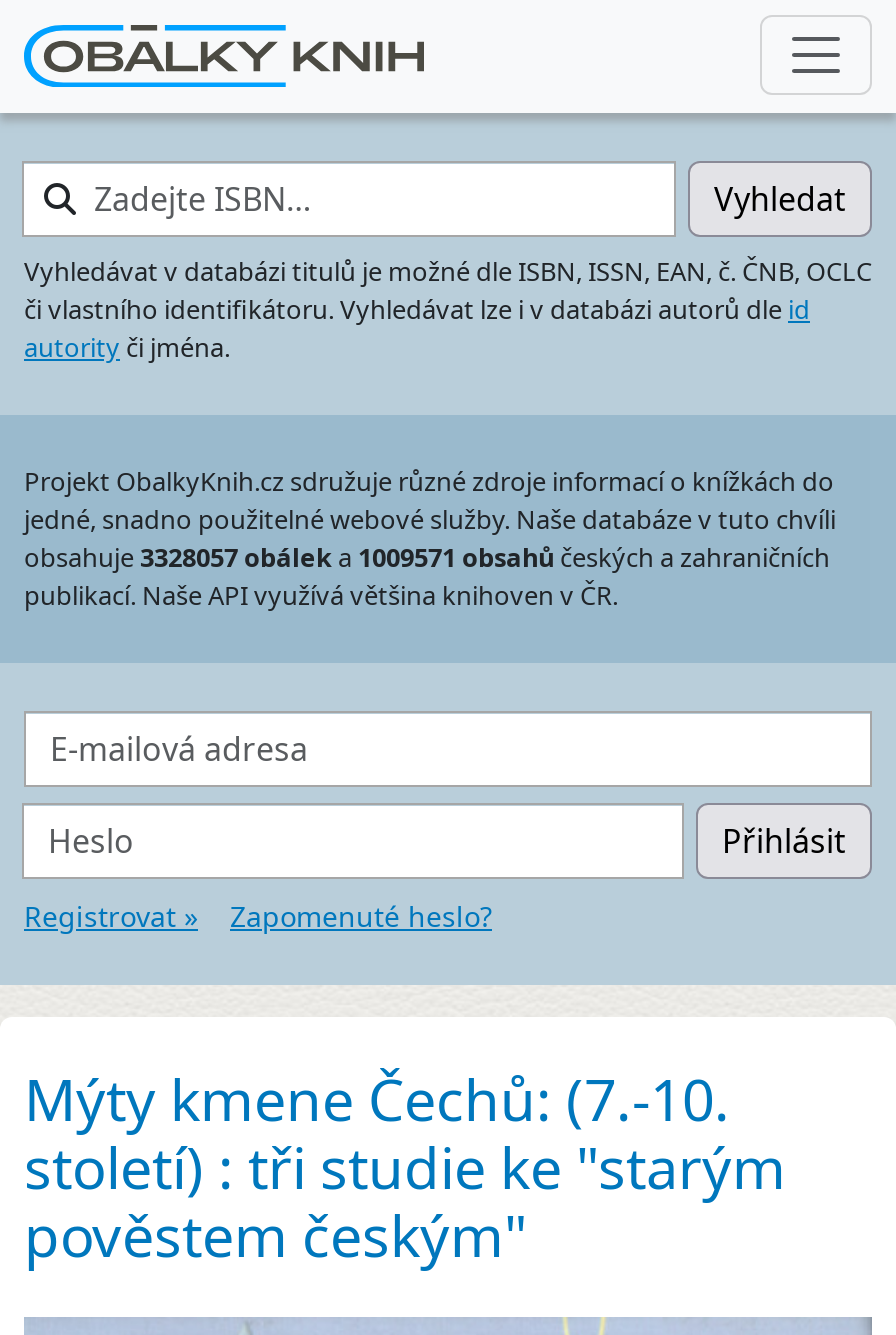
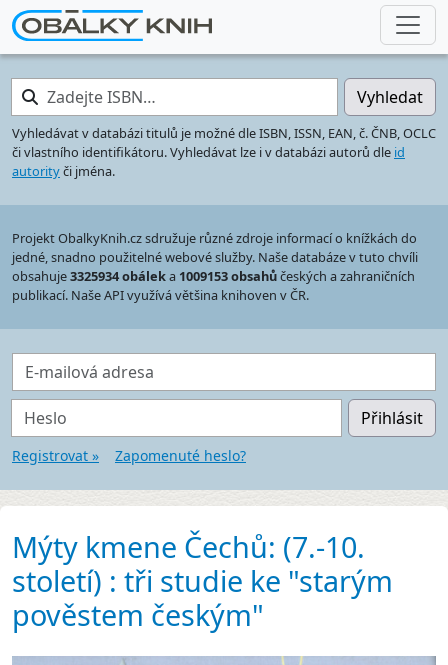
- obsahuje 3328057 obálek a 1009571 obsahů českých a zahraničních
+ obsahuje 3325934 obálek a 1009153 obsahů českých a zahraničních
